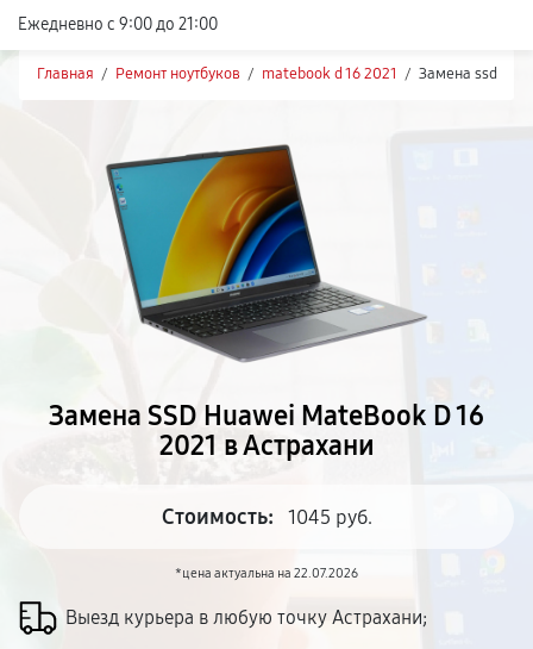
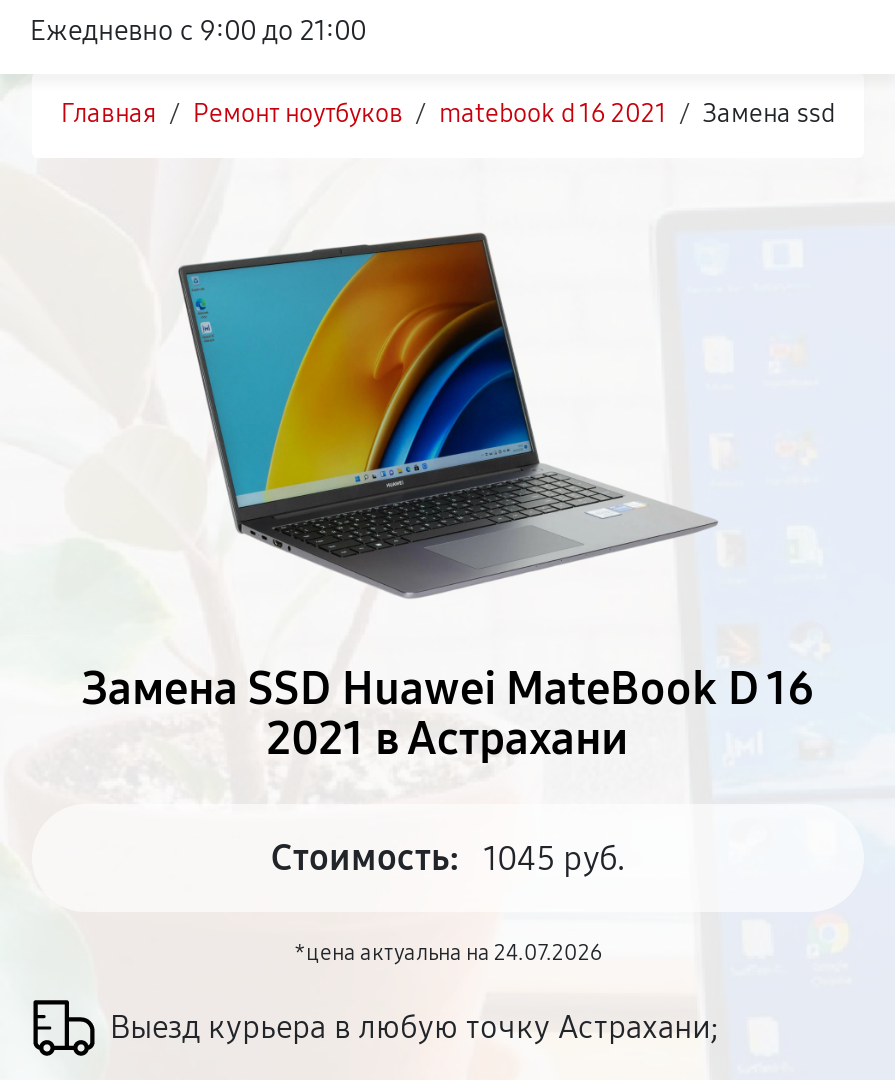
- *цена актуальна на 22.07.2026
+ *цена актуальна на 24.07.2026
